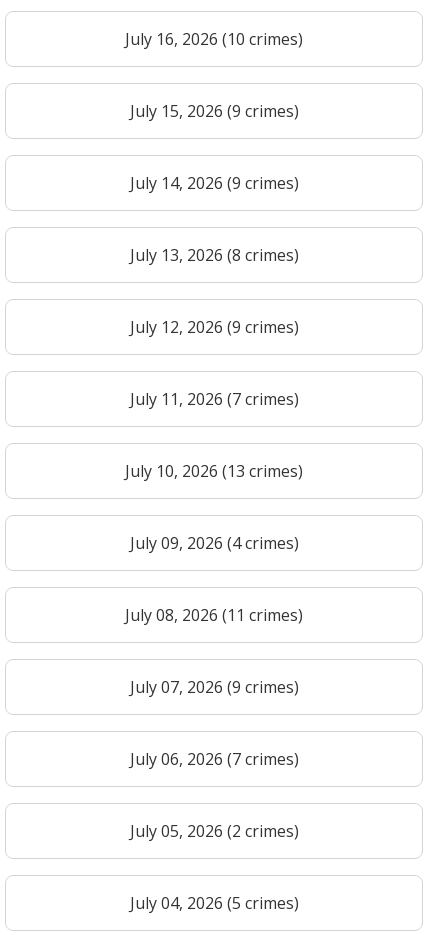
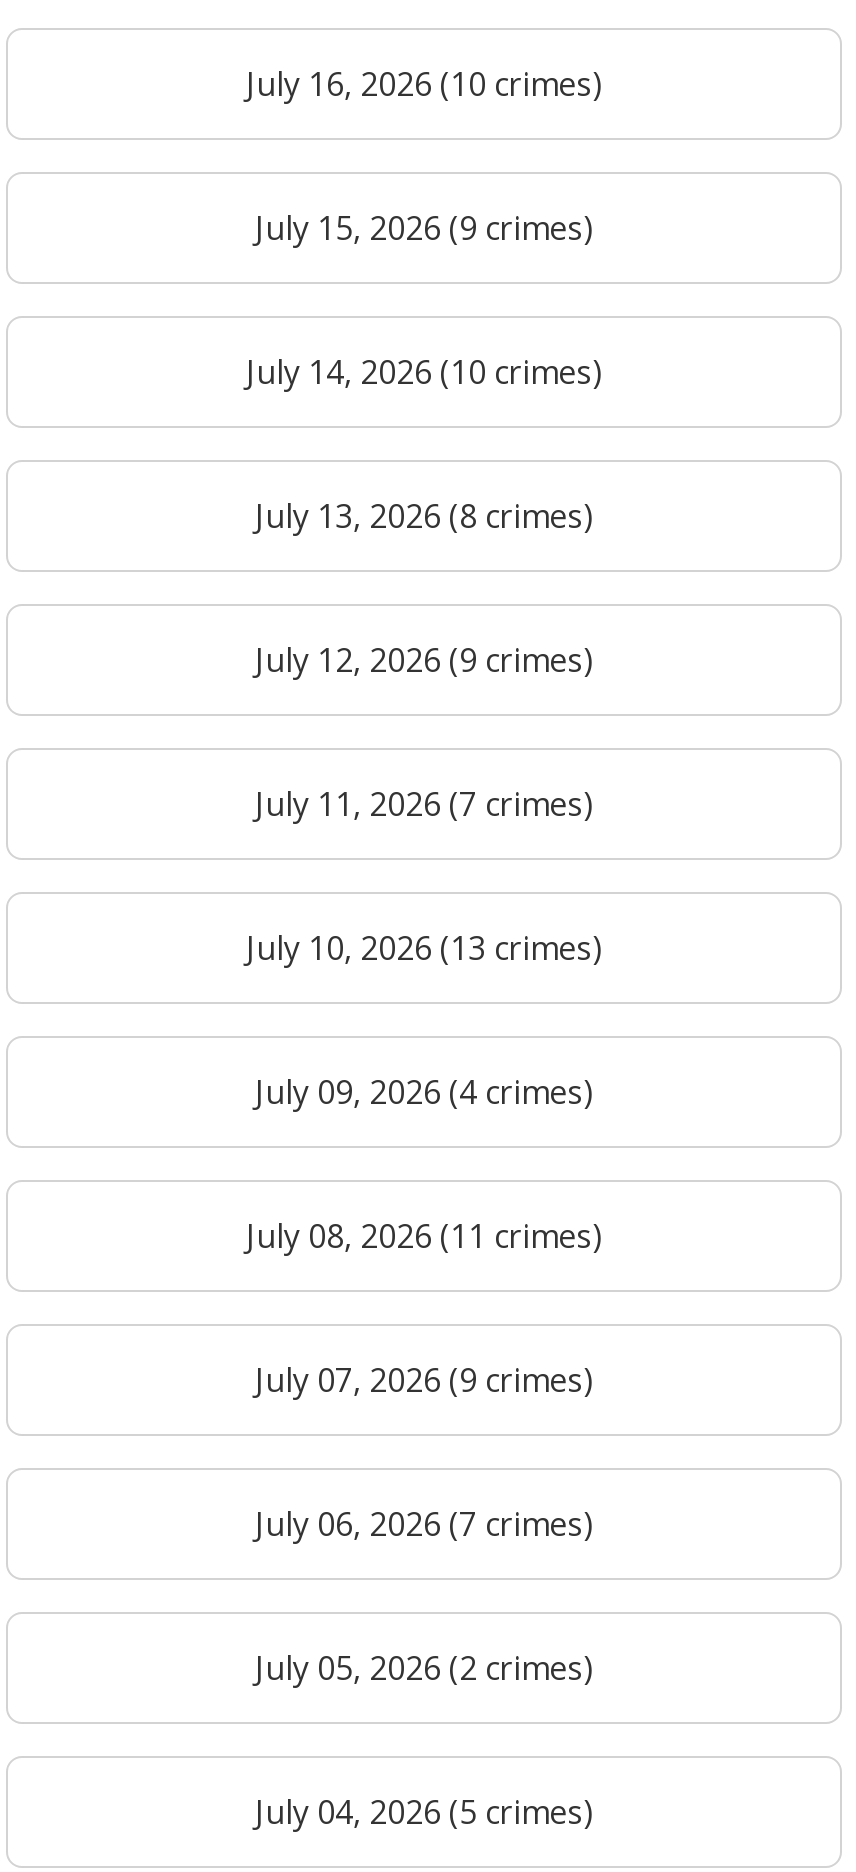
- July 14, 2026 (9 crimes)
+ July 14, 2026 (10 crimes)
